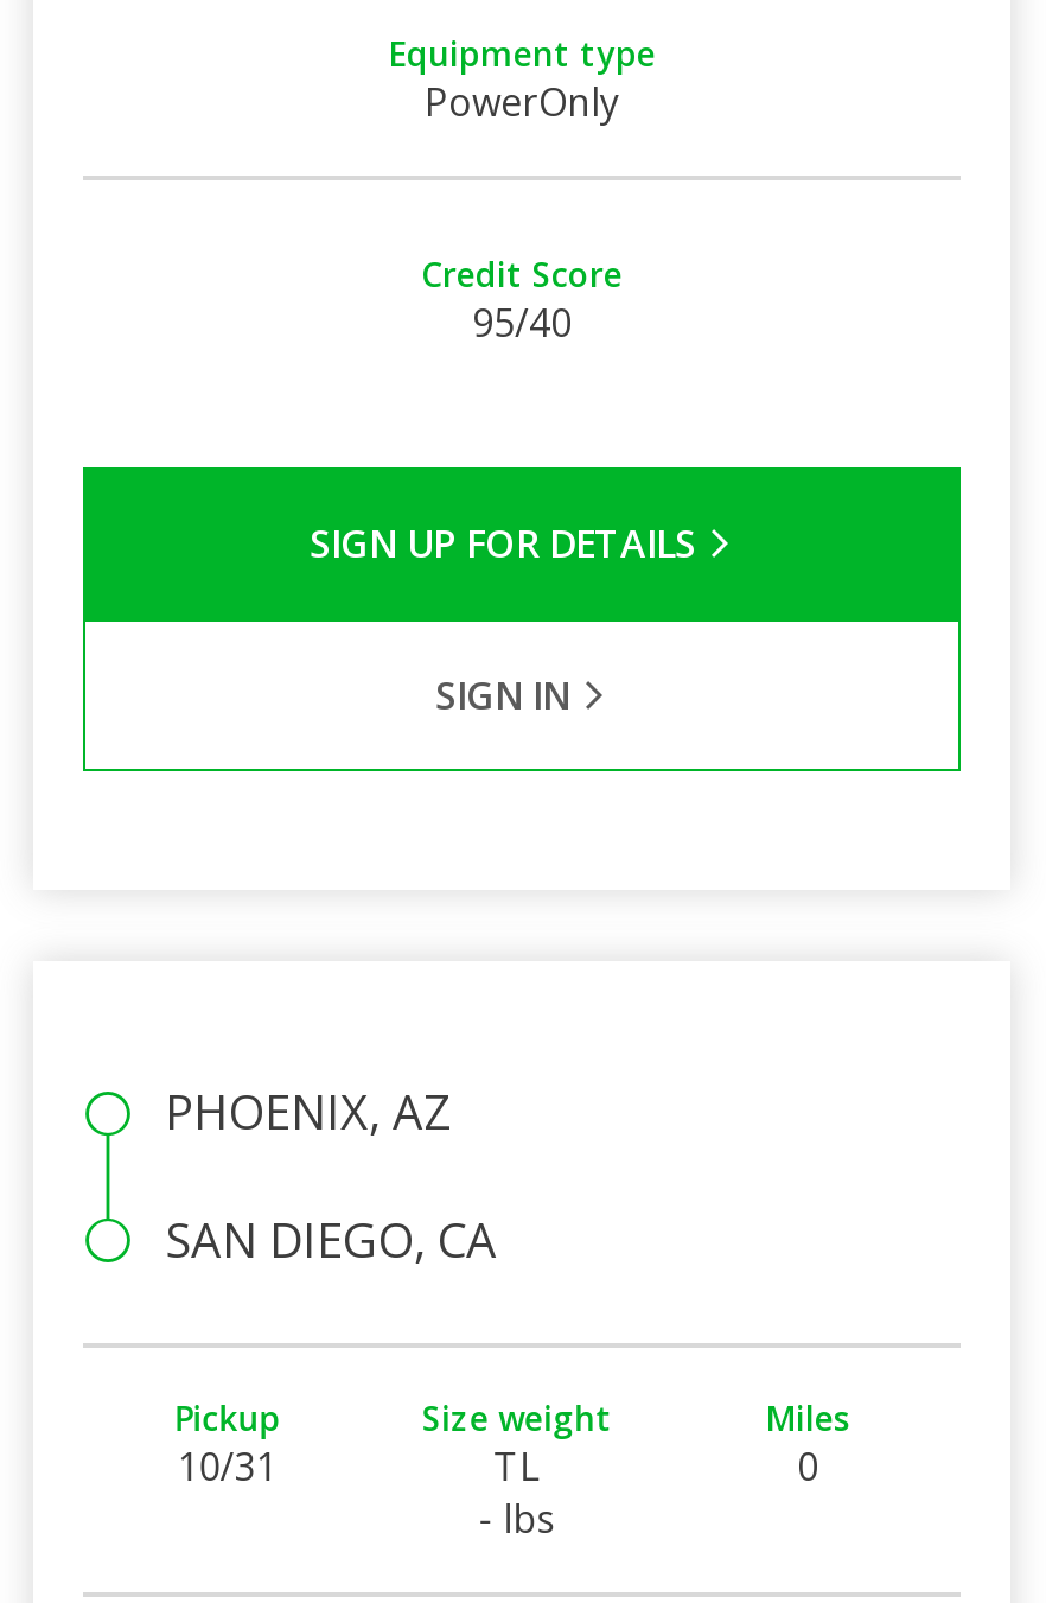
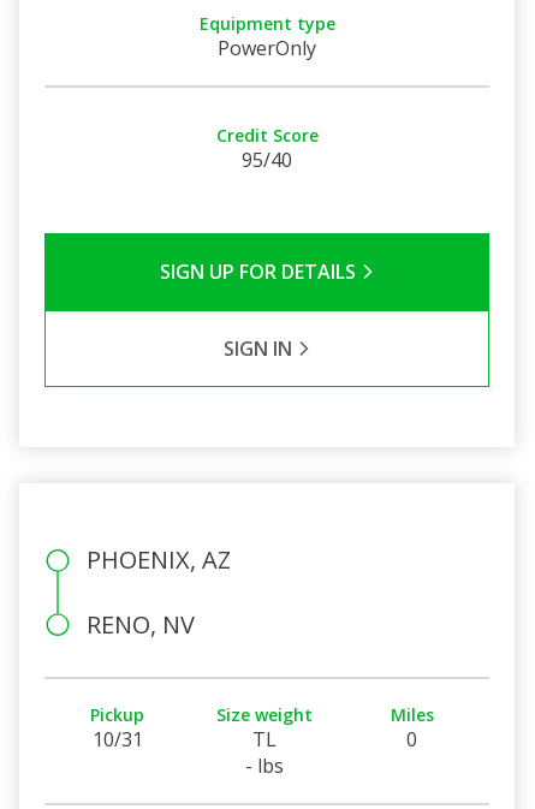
- SAN DIEGO, CA
+ RENO, NV
